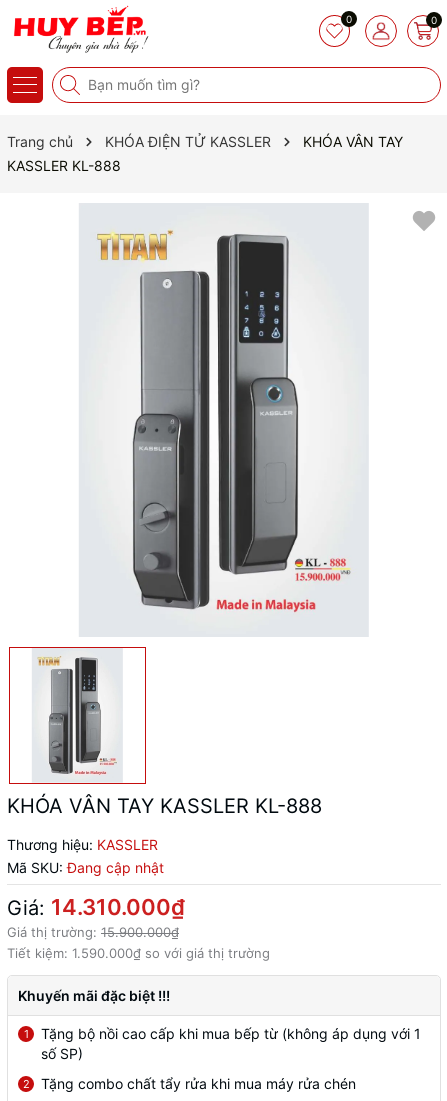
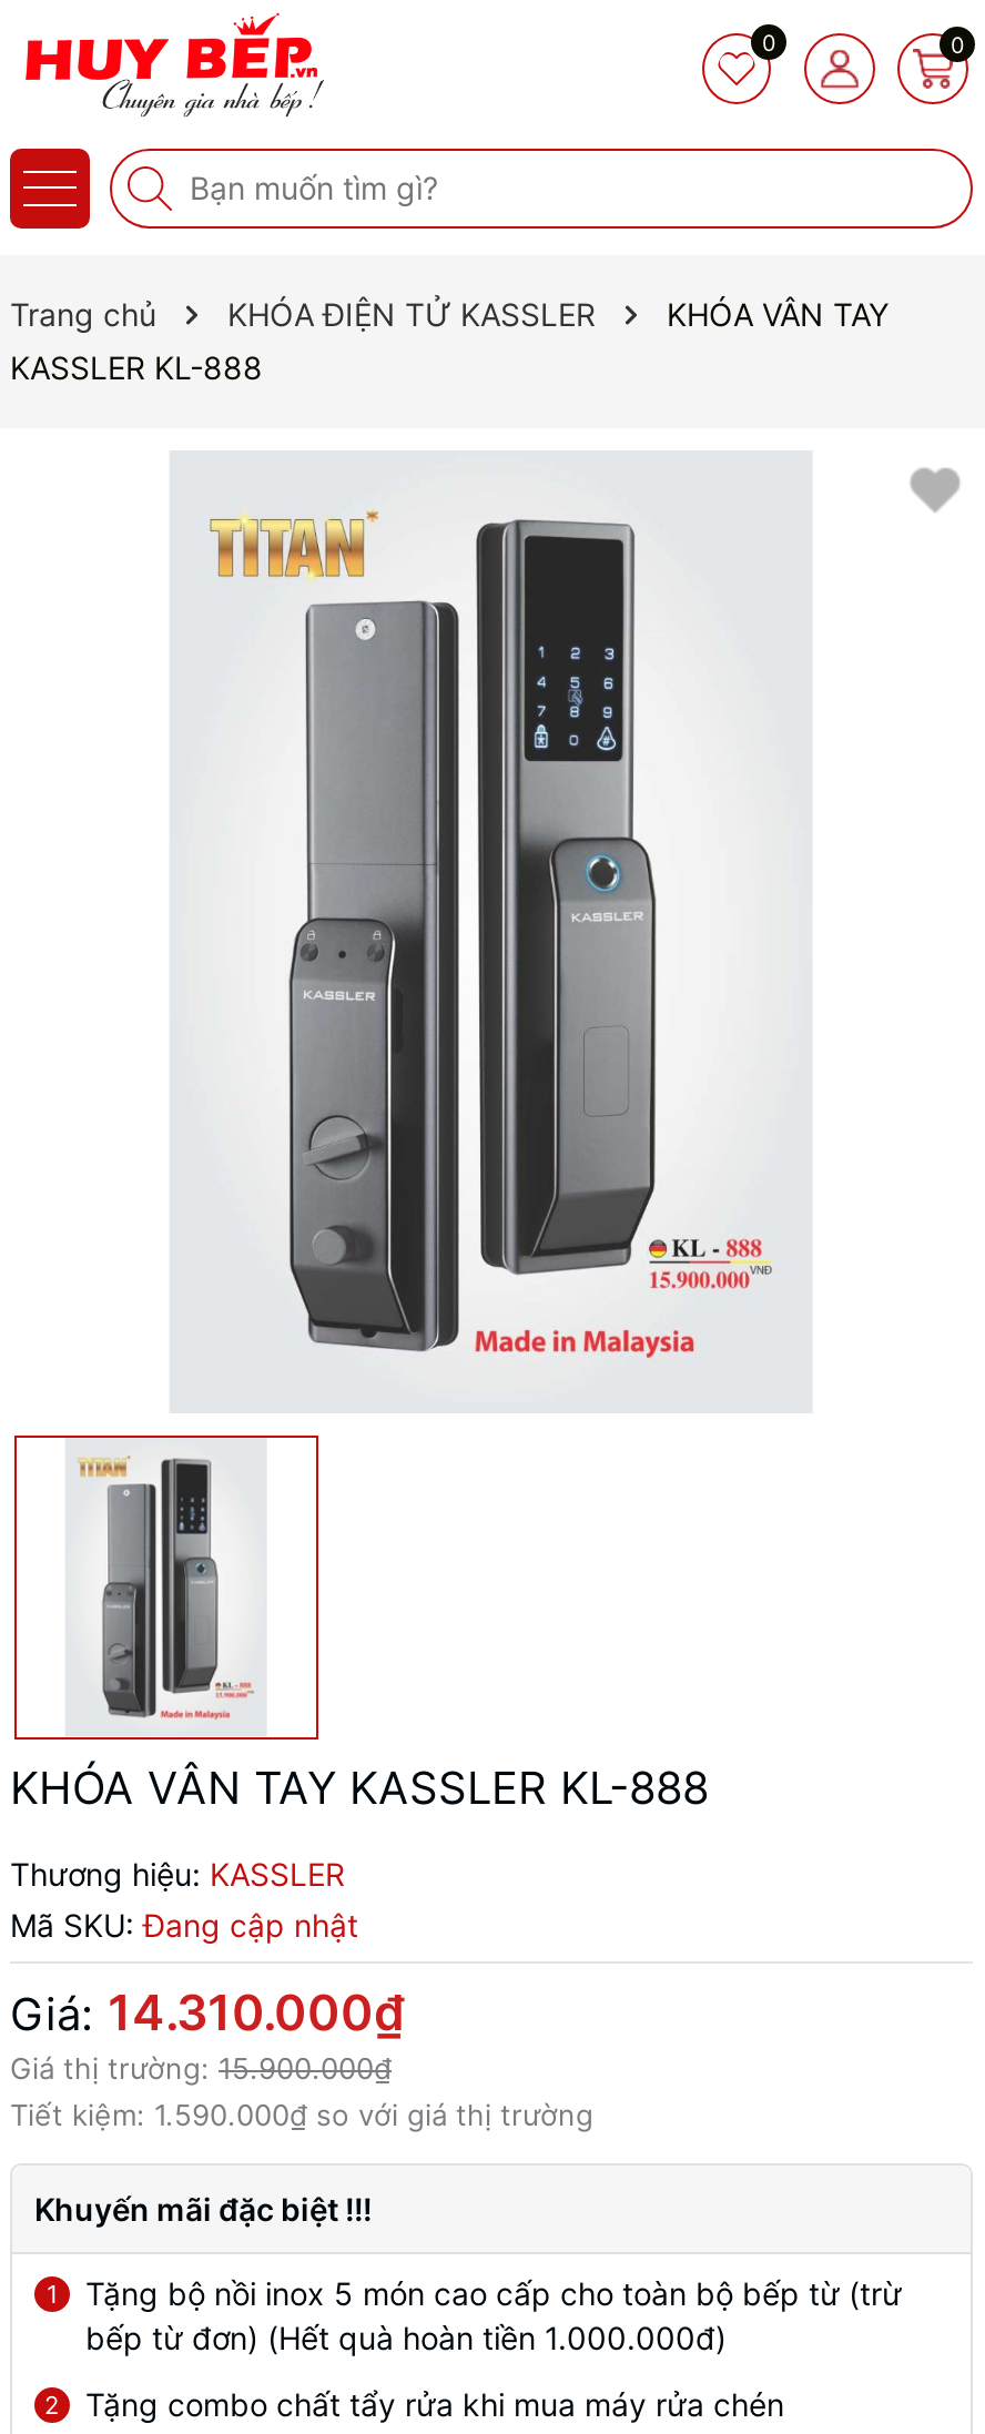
- Tặng bộ nồi cao cấp khi mua bếp từ (không áp dụng với 1
- số SP)
+ Tặng bộ nồi inox 5 món cao cấp cho toàn bộ bếp từ (trừ
+ bếp từ đơn) (Hết quà hoàn tiền 1.000.000đ)
